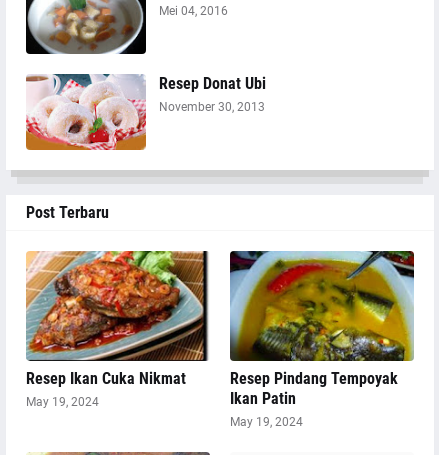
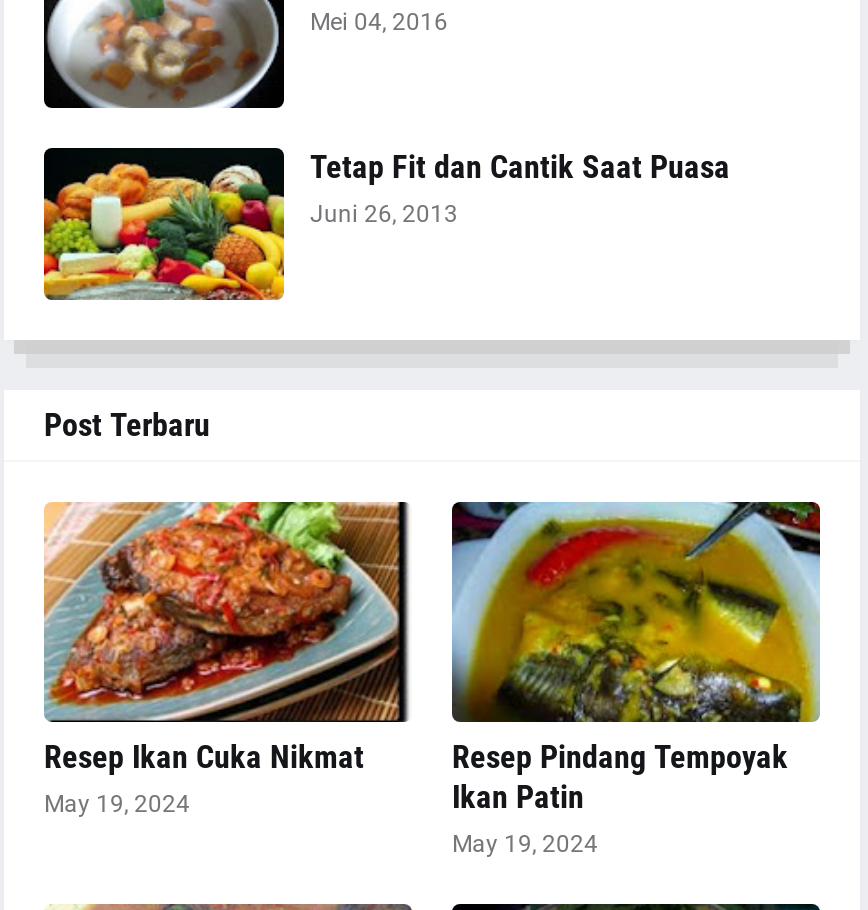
- [image]
- Resep Donat Ubi
- November 30, 2013
+ [image]
+ Tetap Fit dan Cantik Saat Puasa
+ Juni 26, 2013
